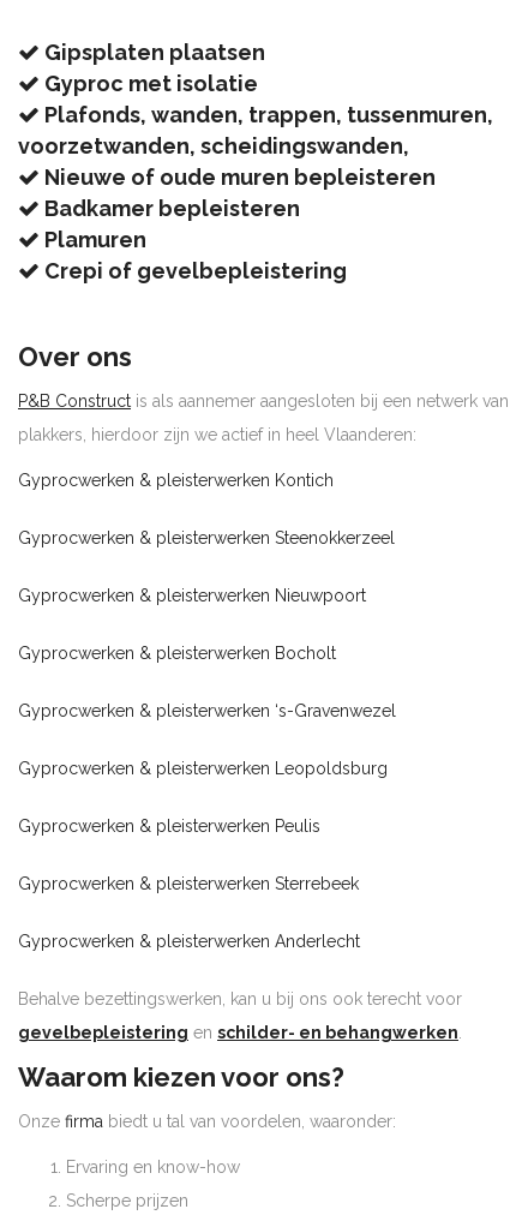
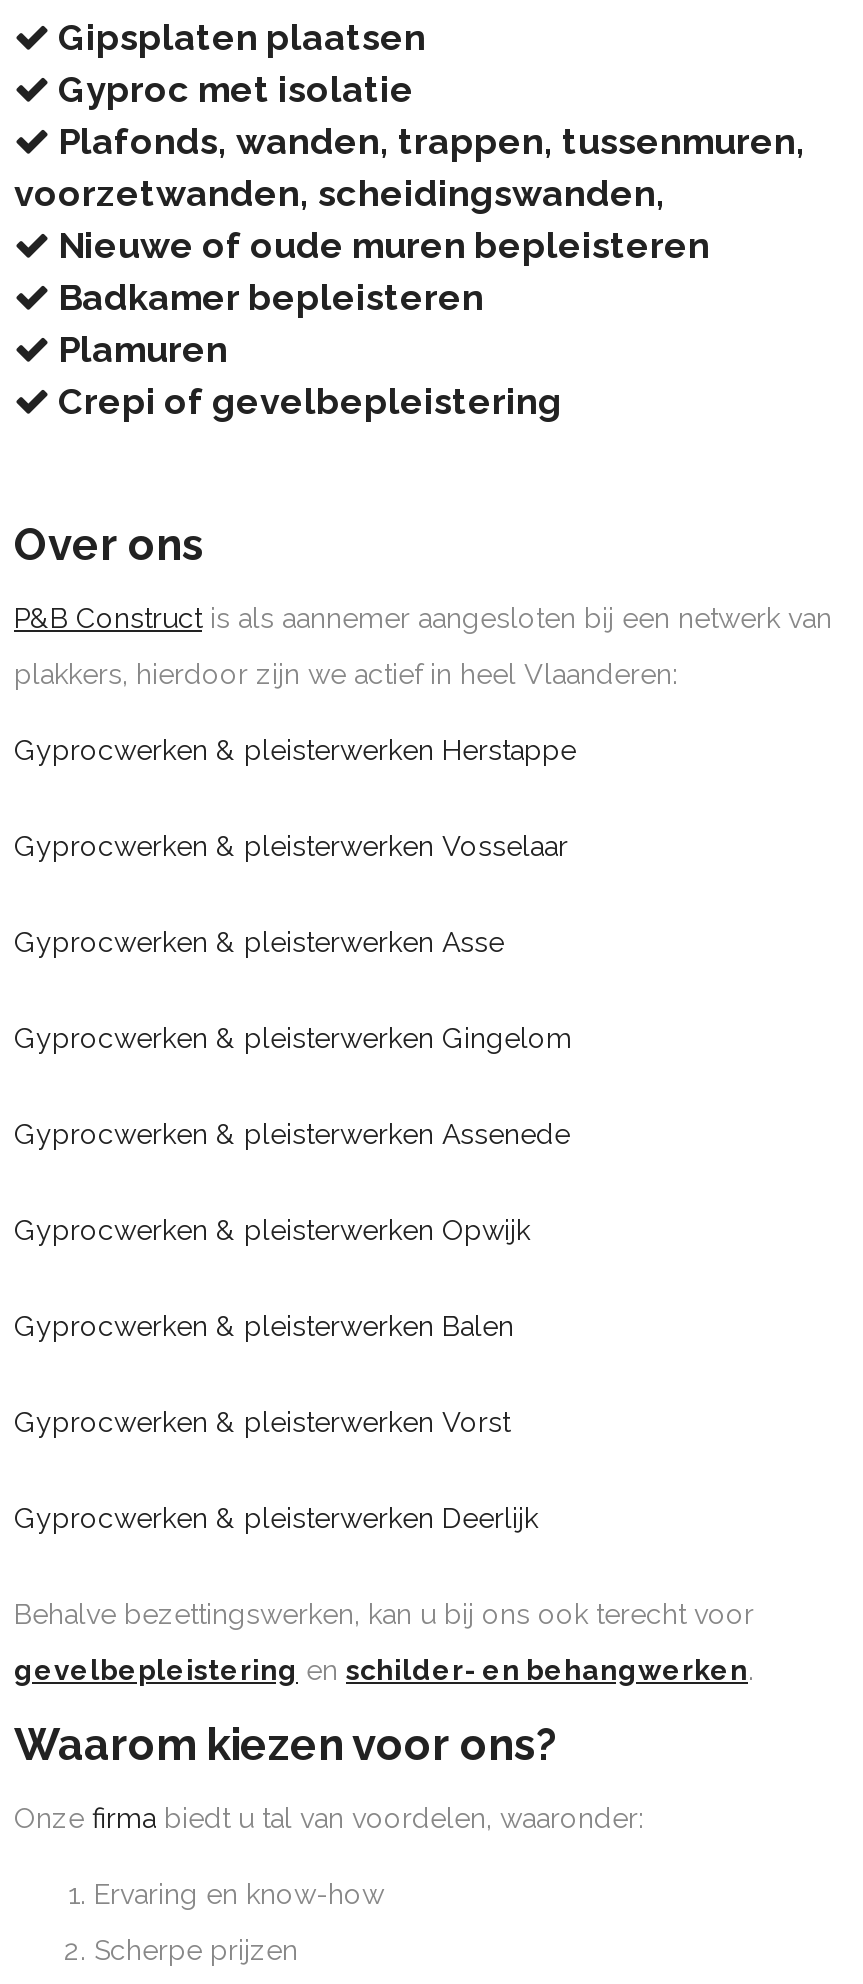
- Gyprocwerken & pleisterwerken Kontich
+ Gyprocwerken & pleisterwerken Herstappe

- Gyprocwerken & pleisterwerken Steenokkerzeel
+ Gyprocwerken & pleisterwerken Vosselaar

- Gyprocwerken & pleisterwerken Nieuwpoort
+ Gyprocwerken & pleisterwerken Asse

- Gyprocwerken & pleisterwerken Bocholt
+ Gyprocwerken & pleisterwerken Gingelom

- Gyprocwerken & pleisterwerken ‘s-Gravenwezel
+ Gyprocwerken & pleisterwerken Assenede

- Gyprocwerken & pleisterwerken Leopoldsburg
+ Gyprocwerken & pleisterwerken Opwijk

- Gyprocwerken & pleisterwerken Peulis
+ Gyprocwerken & pleisterwerken Balen

- Gyprocwerken & pleisterwerken Sterrebeek
+ Gyprocwerken & pleisterwerken Vorst

- Gyprocwerken & pleisterwerken Anderlecht
+ Gyprocwerken & pleisterwerken Deerlijk
